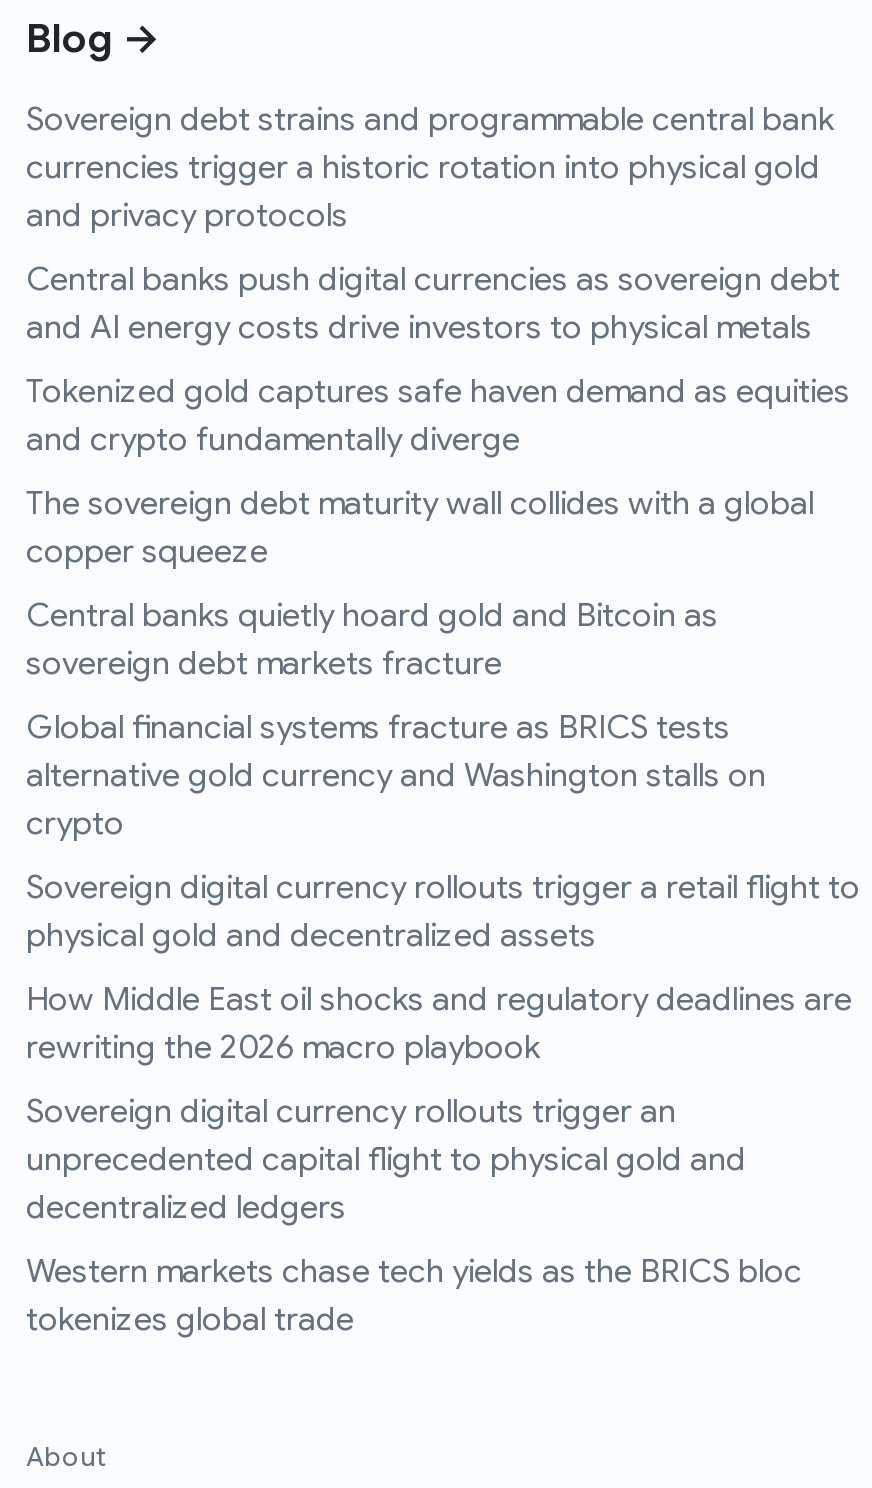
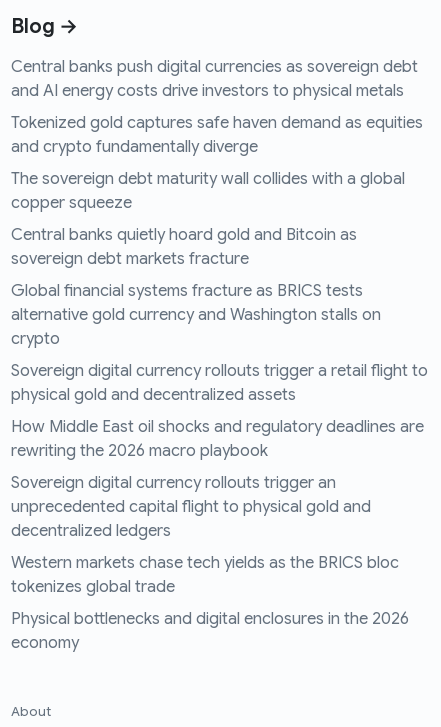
- Sovereign debt strains and programmable central bank
- currencies trigger a historic rotation into physical gold
- and privacy protocols

moved up: Central banks push digital currencies as sovereign debt | and AI energy costs drive investors to physical metals | Tokenized gold captures safe haven demand as equities | ... | Western markets chase tech yields as the BRICS bloc | tokenizes global trade

+ Physical bottlenecks and digital enclosures in the 2026
+ economy
